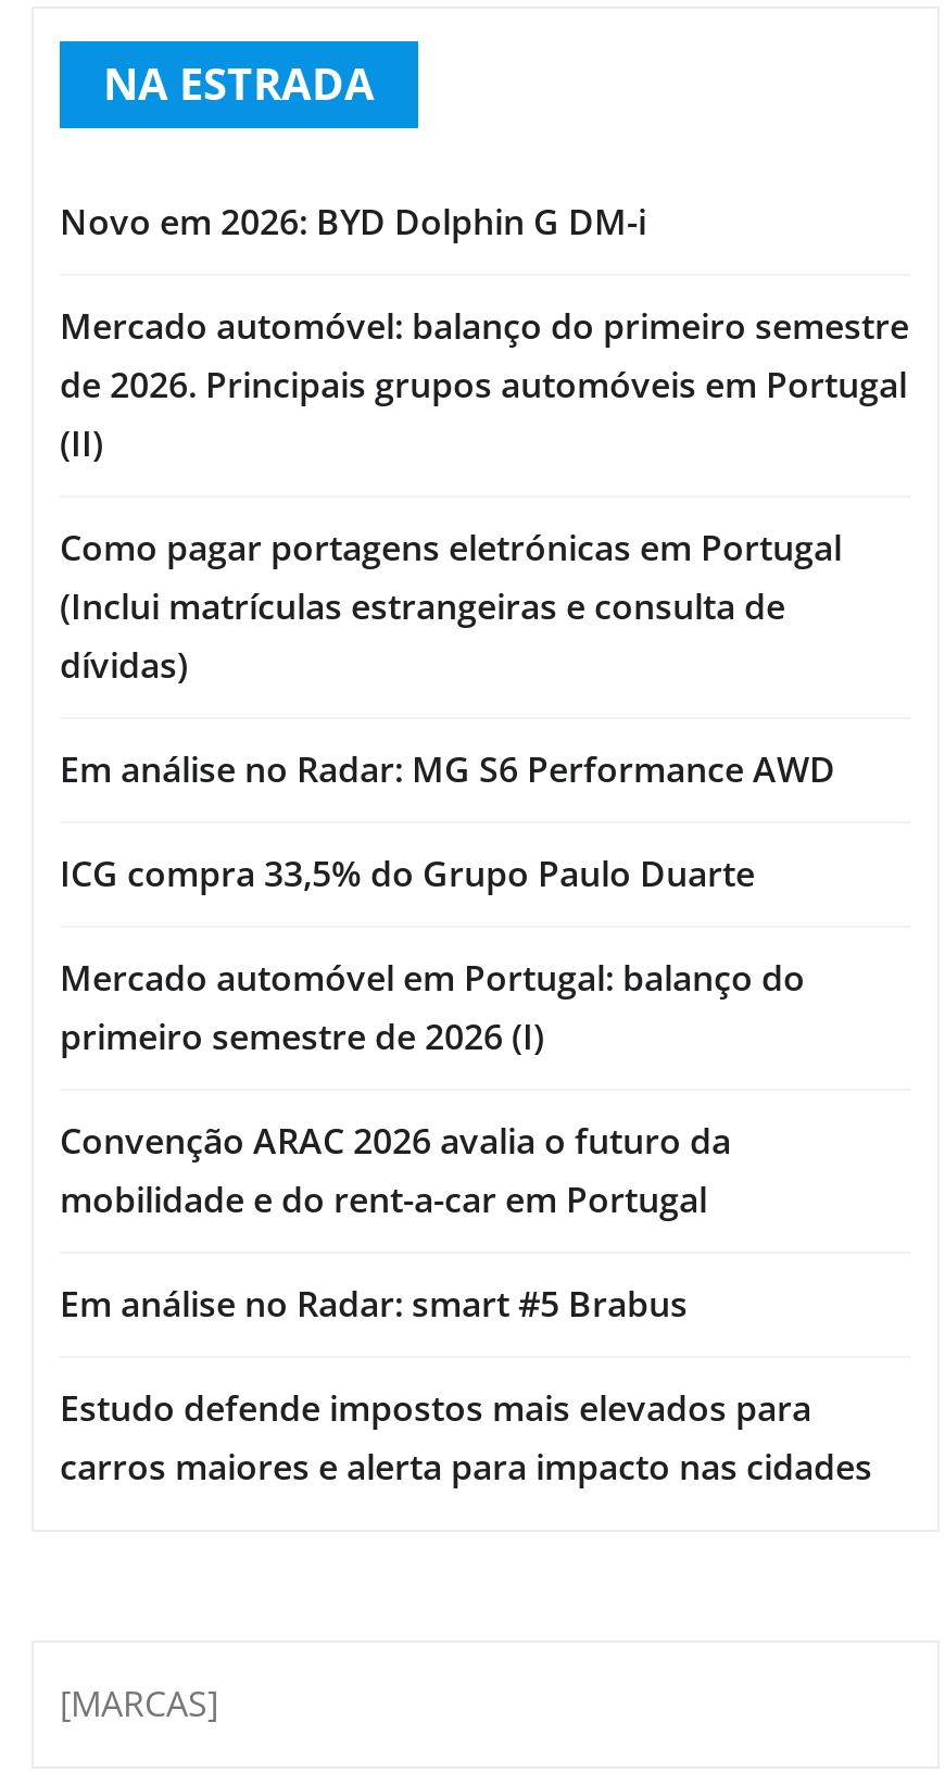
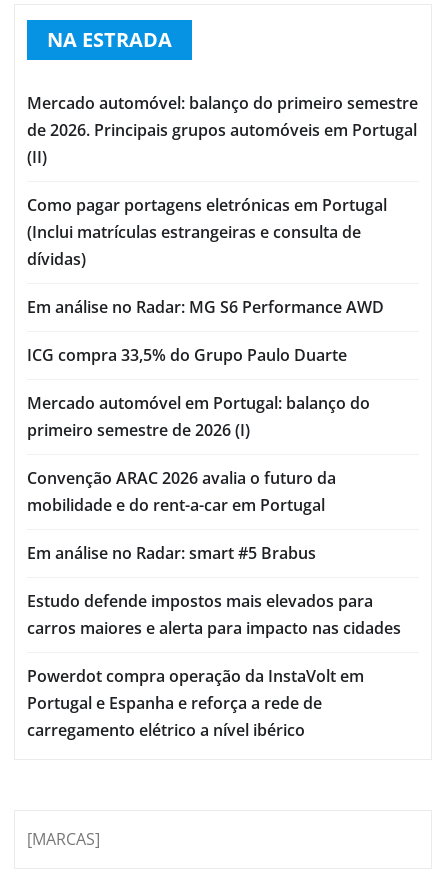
- Novo em 2026: BYD Dolphin G DM-i

moved up: Mercado automóvel: balanço do primeiro semestre | de 2026. Principais grupos automóveis em Portugal | (II) | ... | Estudo defende impostos mais elevados para | carros maiores e alerta para impacto nas cidades

+ Powerdot compra operação da InstaVolt em
+ Portugal e Espanha e reforça a rede de
+ carregamento elétrico a nível ibérico
